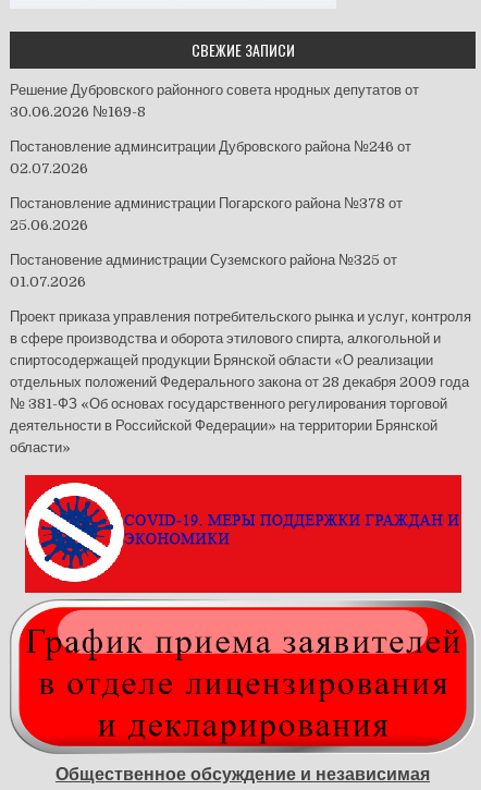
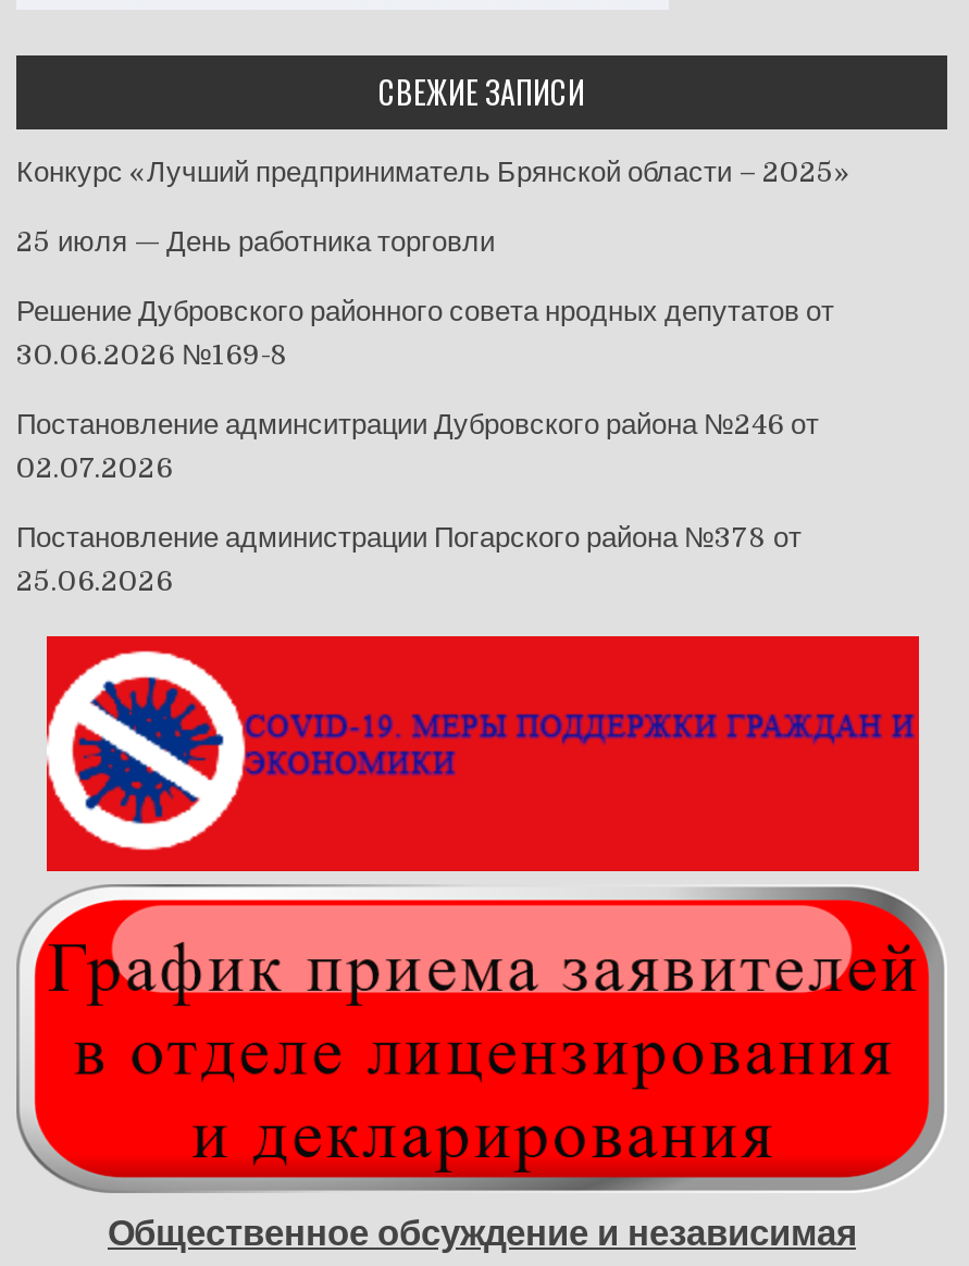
+ Конкурс «Лучший предприниматель Брянской области – 2025»
+ 25 июля — День работника торговли

moved down: Решение Дубровского районного совета нродных депутатов от | 30.06.2026 №169-8 | Постановление админситрации Дубровского района №246 от | 02.07.2026 | Постановление администрации Погарского района №378 от | 25.06.2026

- Постановение администрации Суземского района №325 от
- 01.07.2026
- Проект приказа управления потребительского рынка и услуг, контроля
- в сфере производства и оборота этилового спирта, алкогольной и
- спиртосодержащей продукции Брянской области «О реализации
- отдельных положений Федерального закона от 28 декабря 2009 года
- № 381-ФЗ «Об основах государственного регулирования торговой
- деятельности в Российской Федерации» на территории Брянской
- области»
